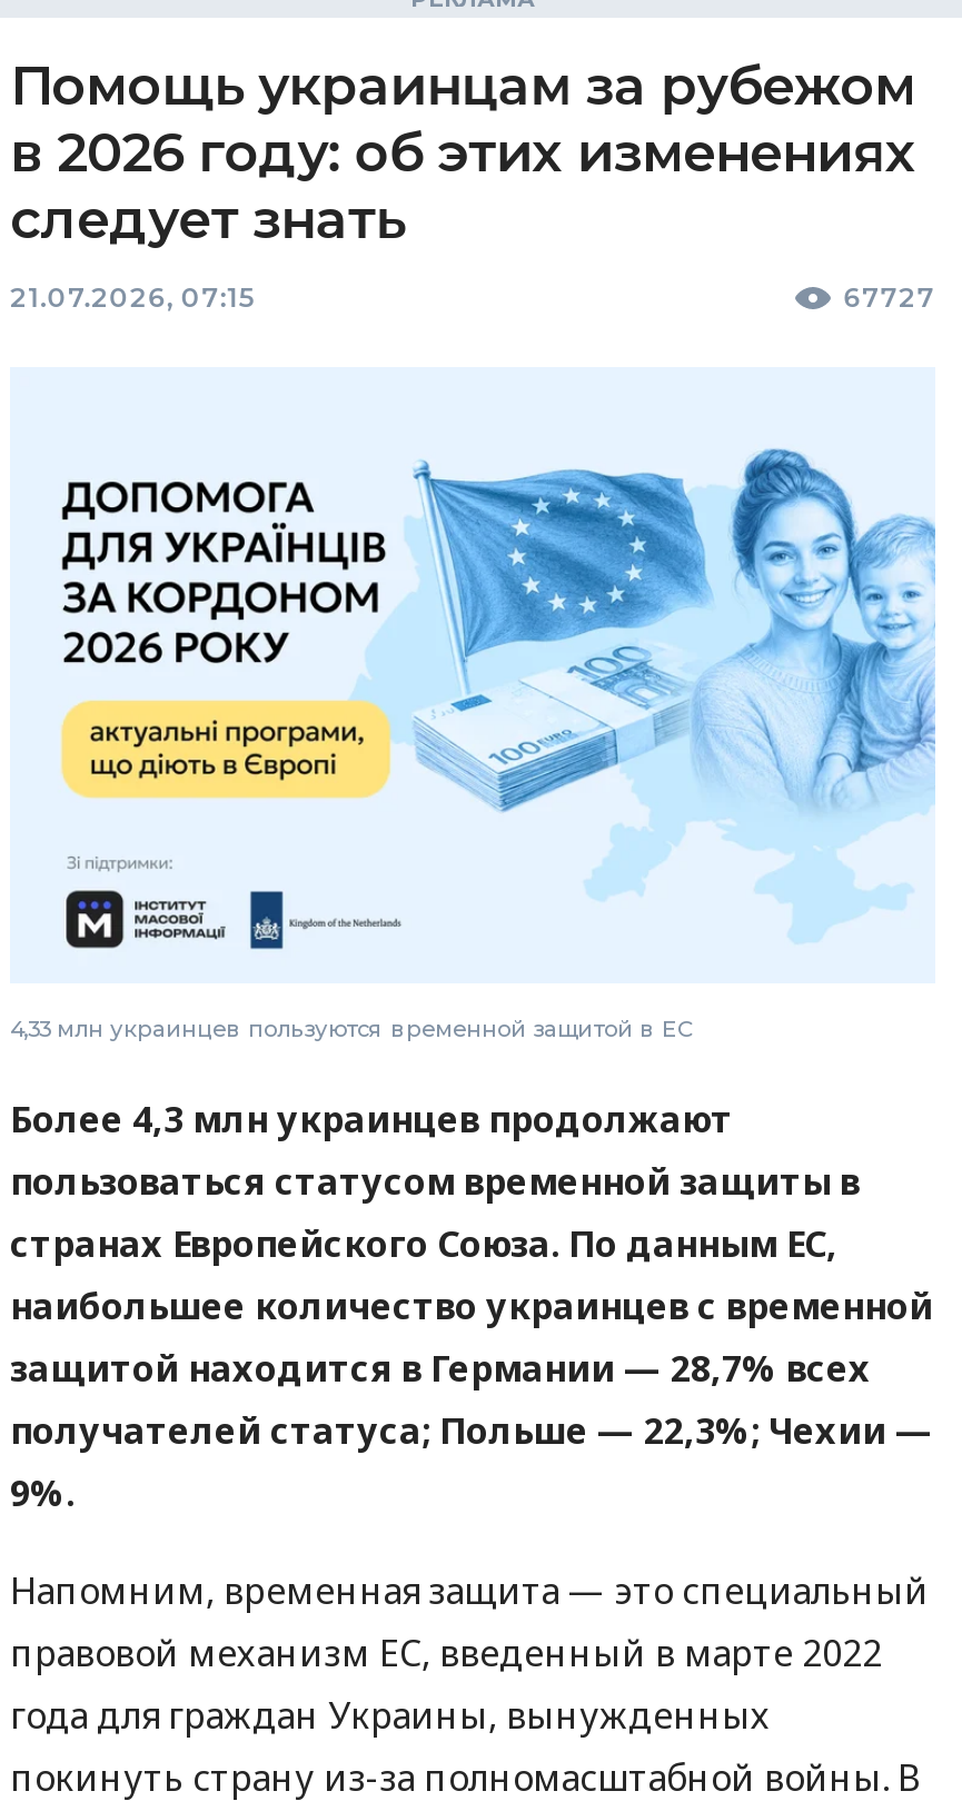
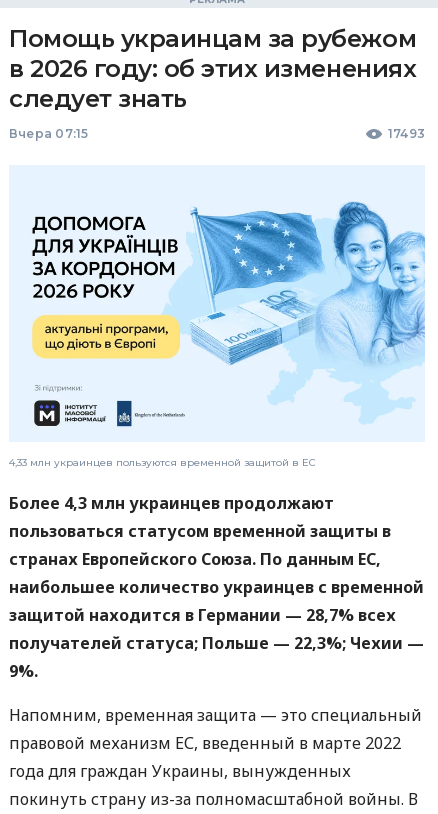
- 21.07.2026, 07:15
- 67727
+ Вчера 07:15
+ 17493
